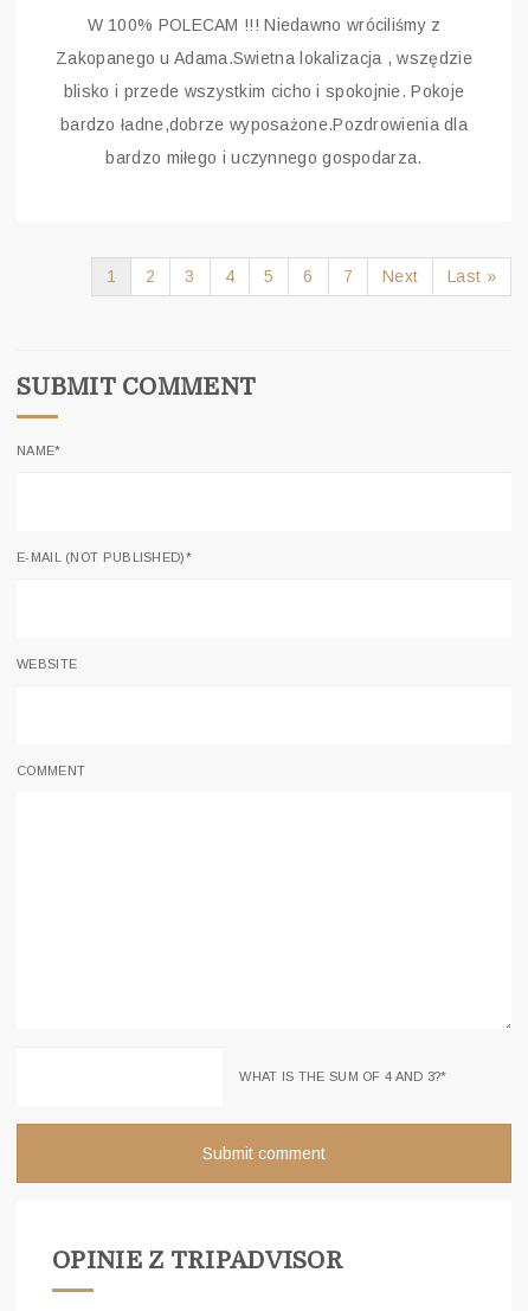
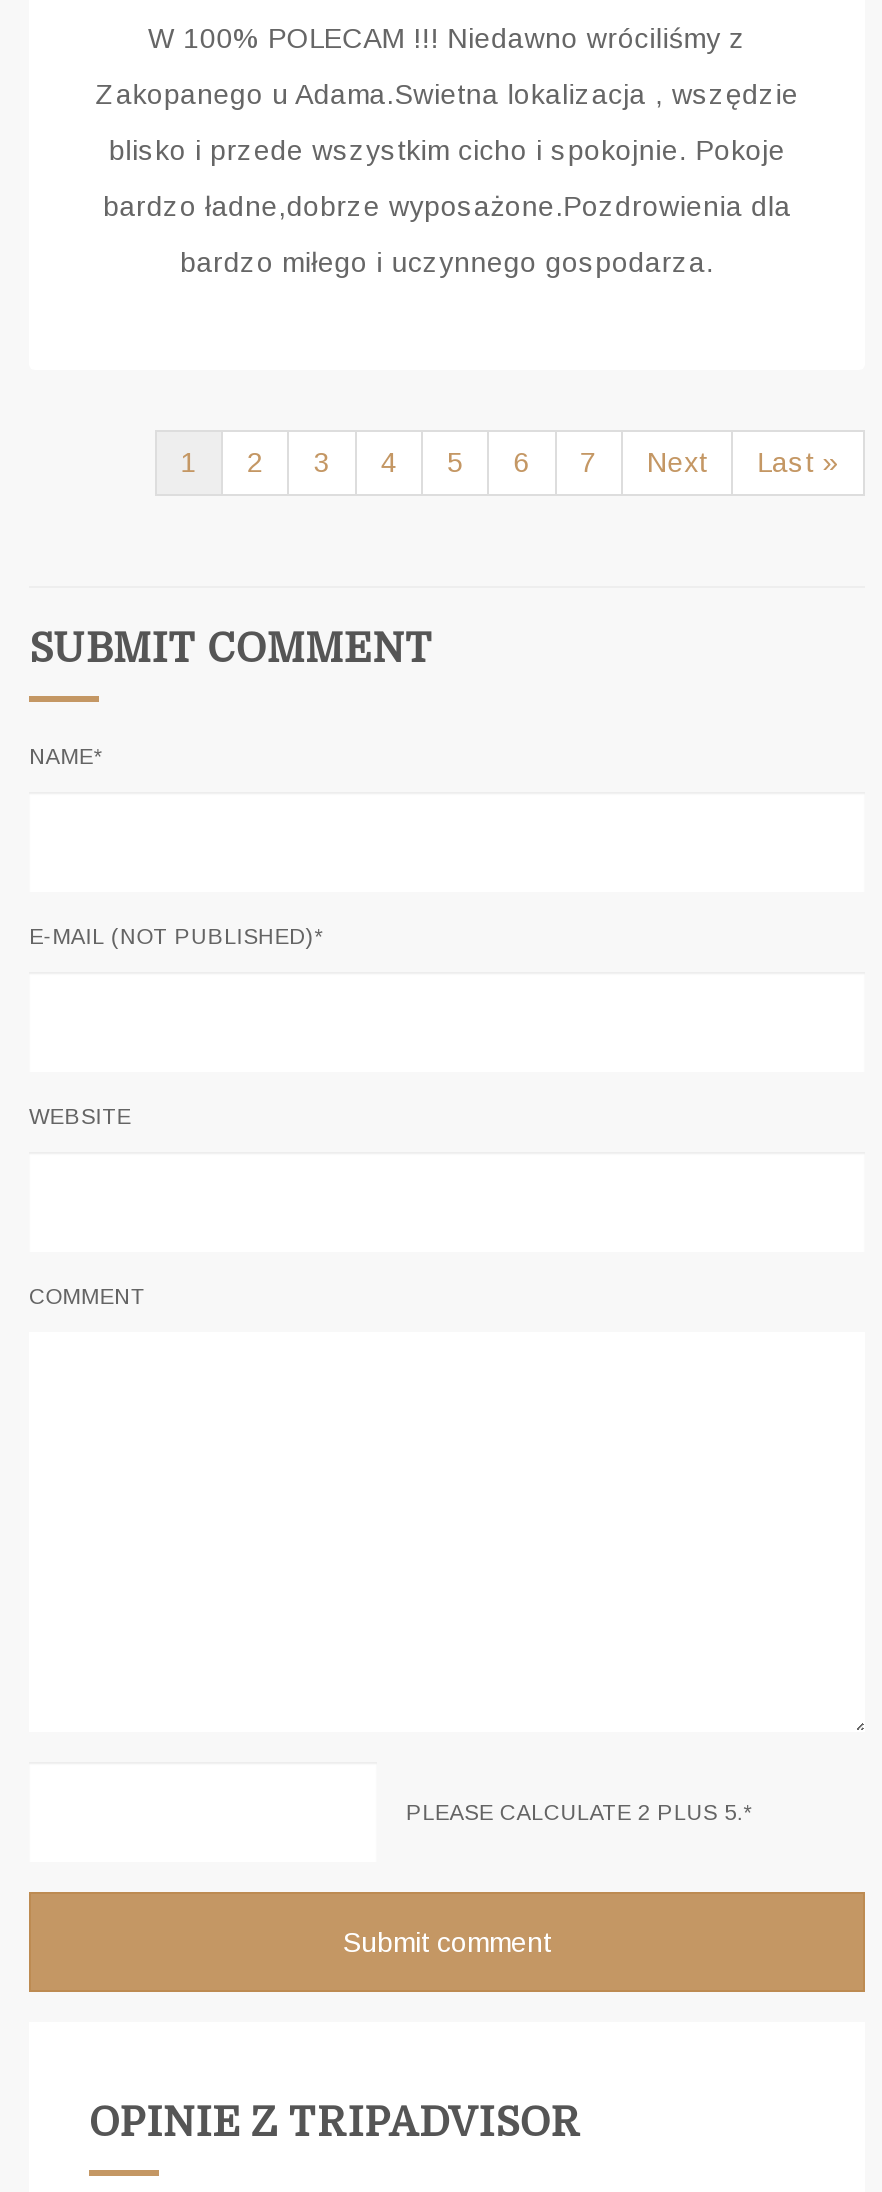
- WHAT IS THE SUM OF 4 AND 3? *
+ PLEASE CALCULATE 2 PLUS 5. *
